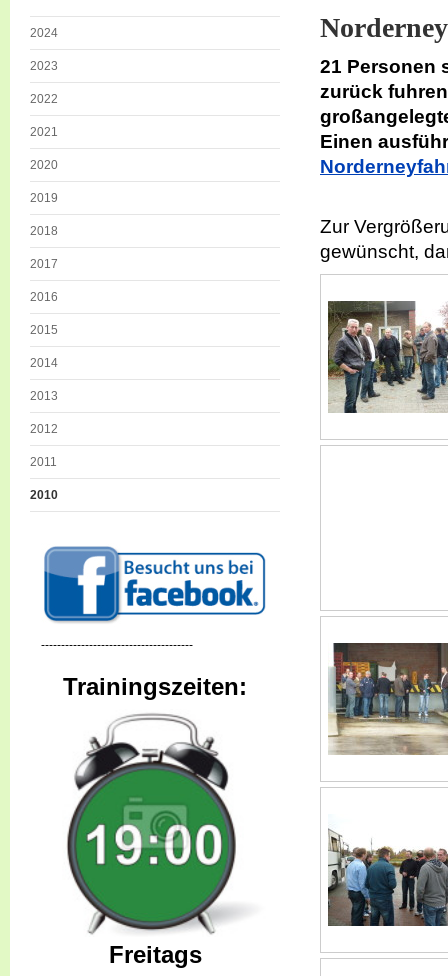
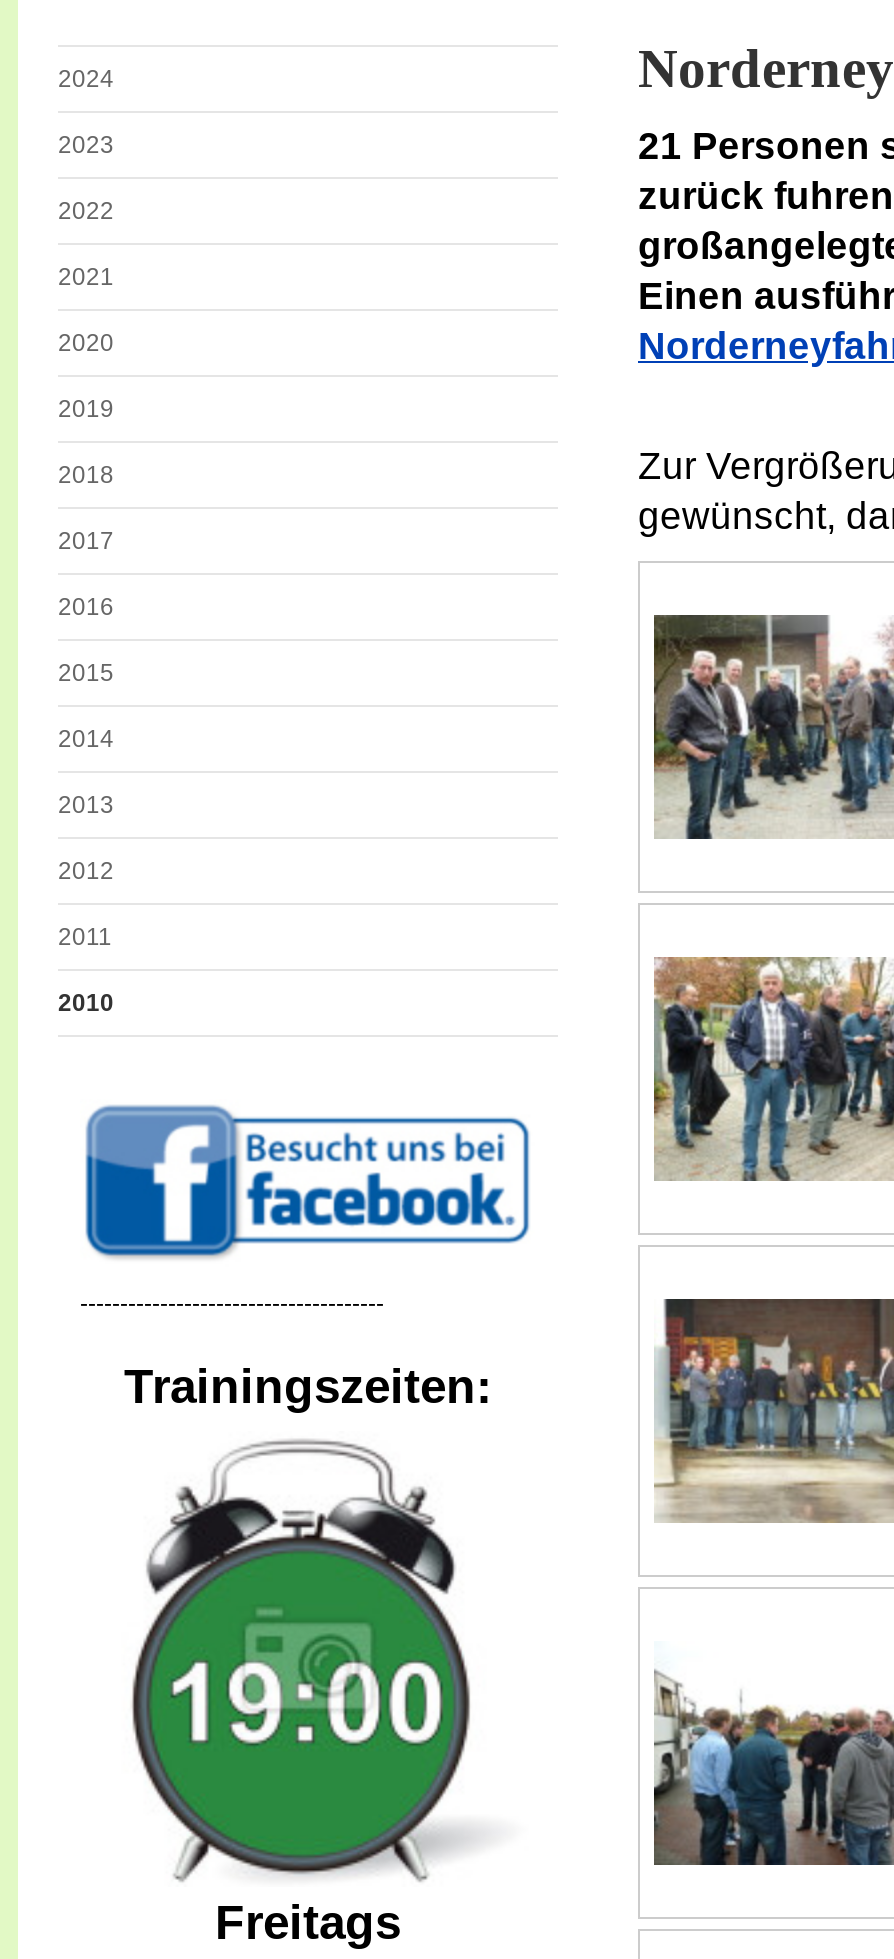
+ [image]
